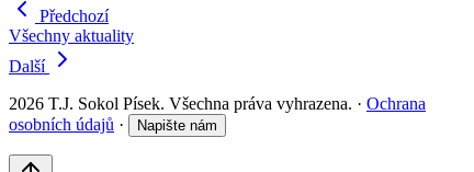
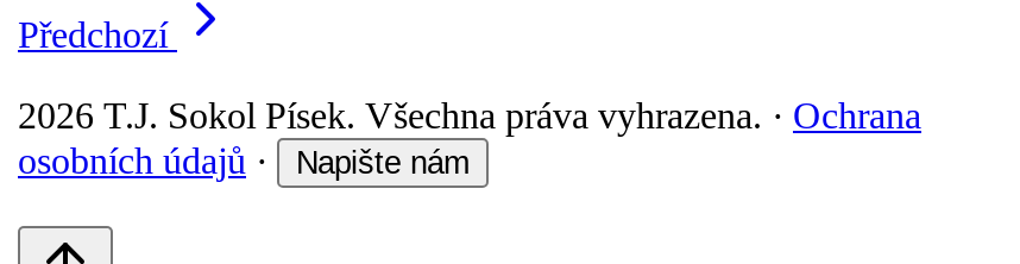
- Všechny aktuality
- Další
